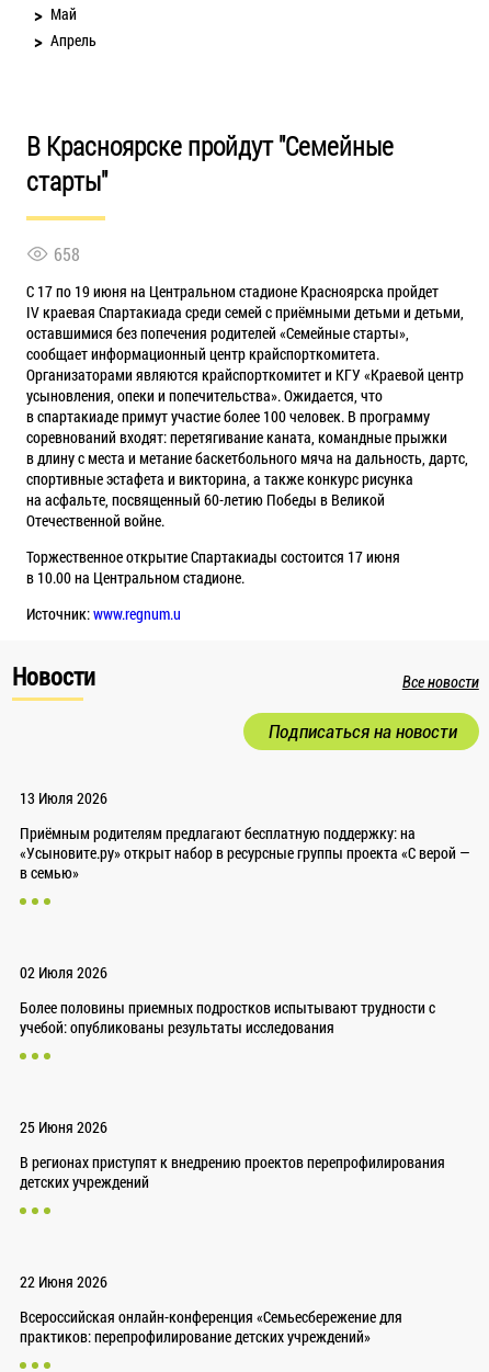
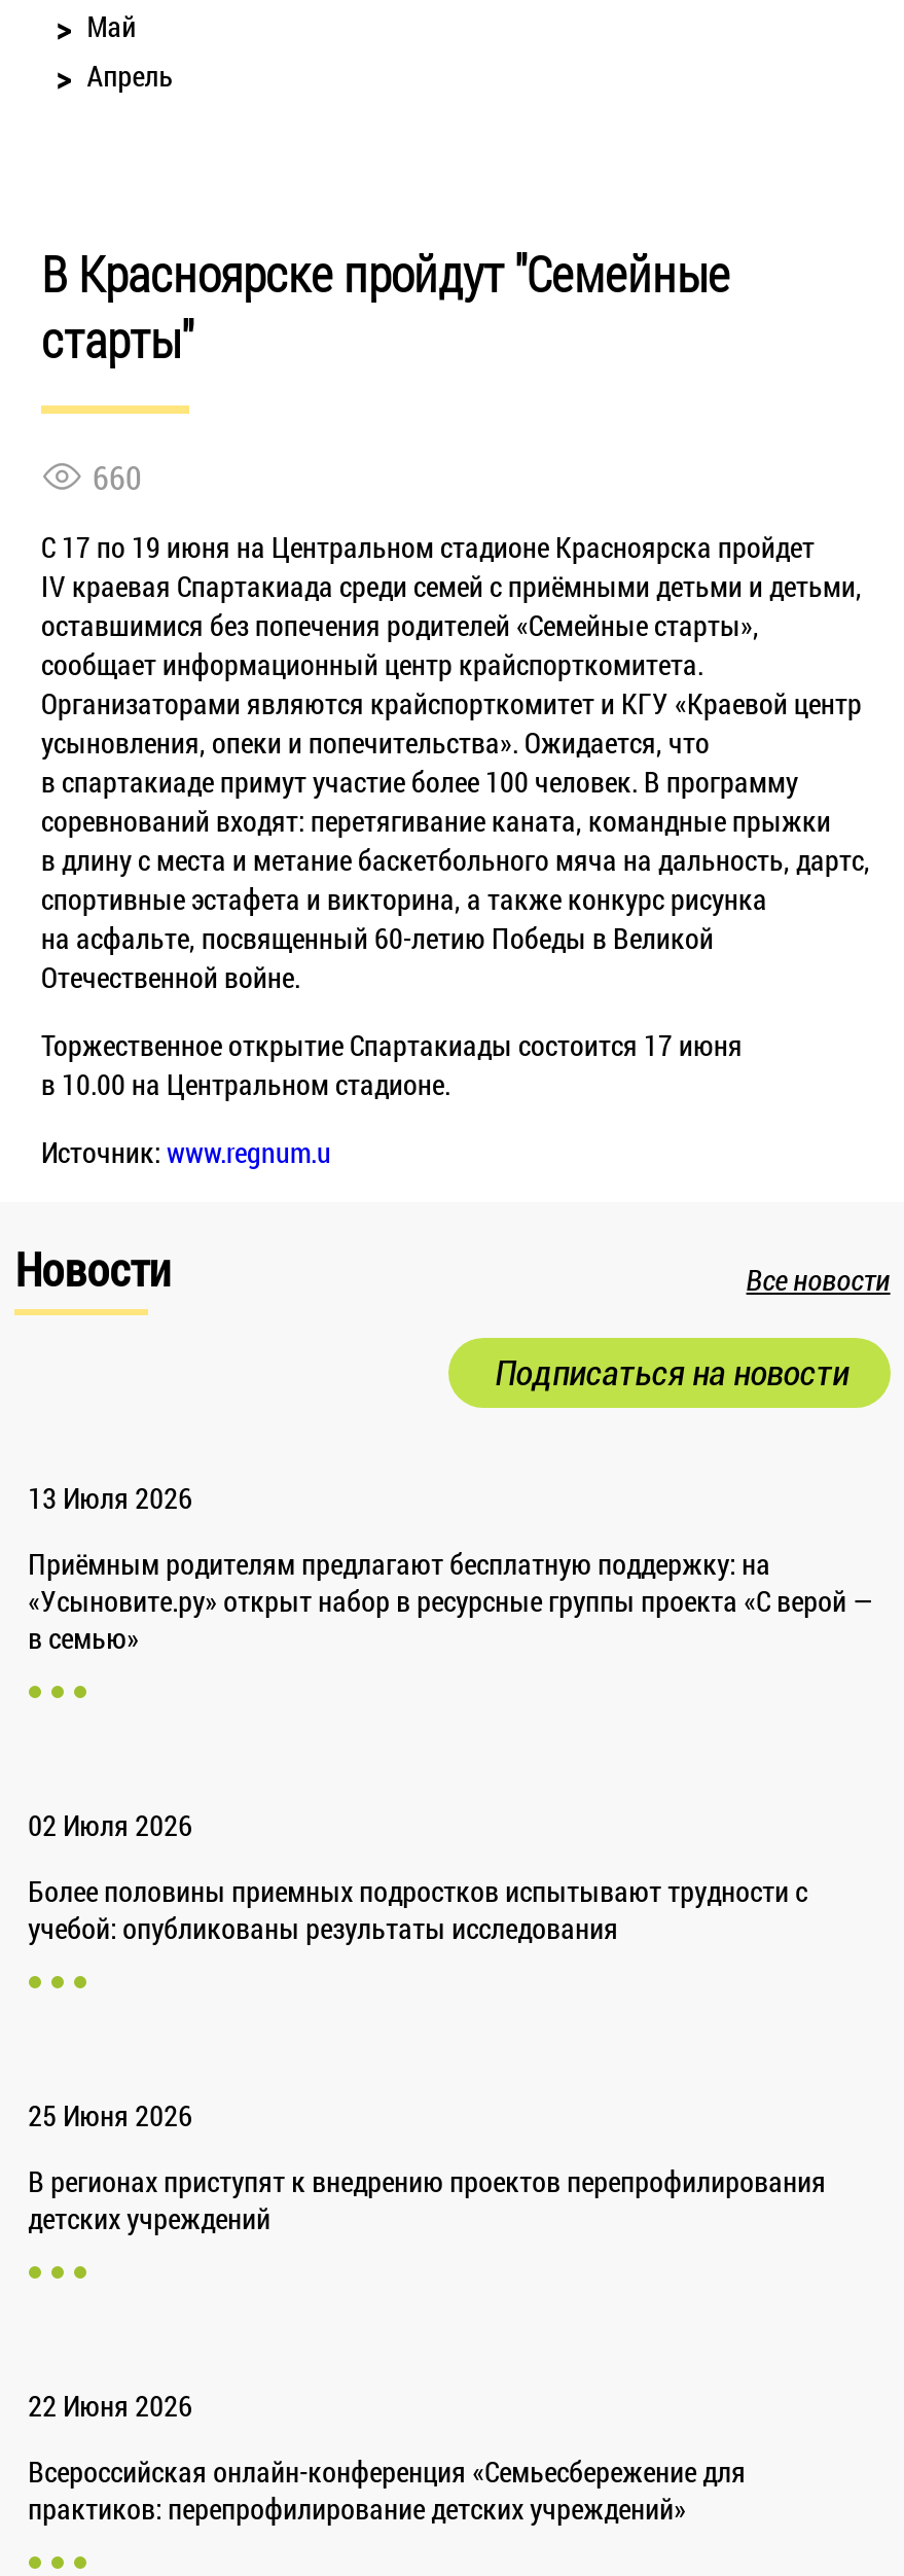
- 658
+ 660
